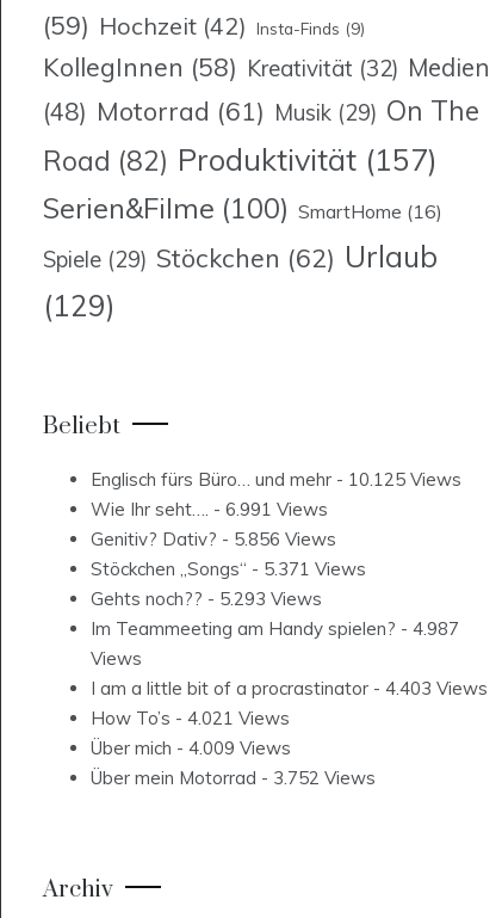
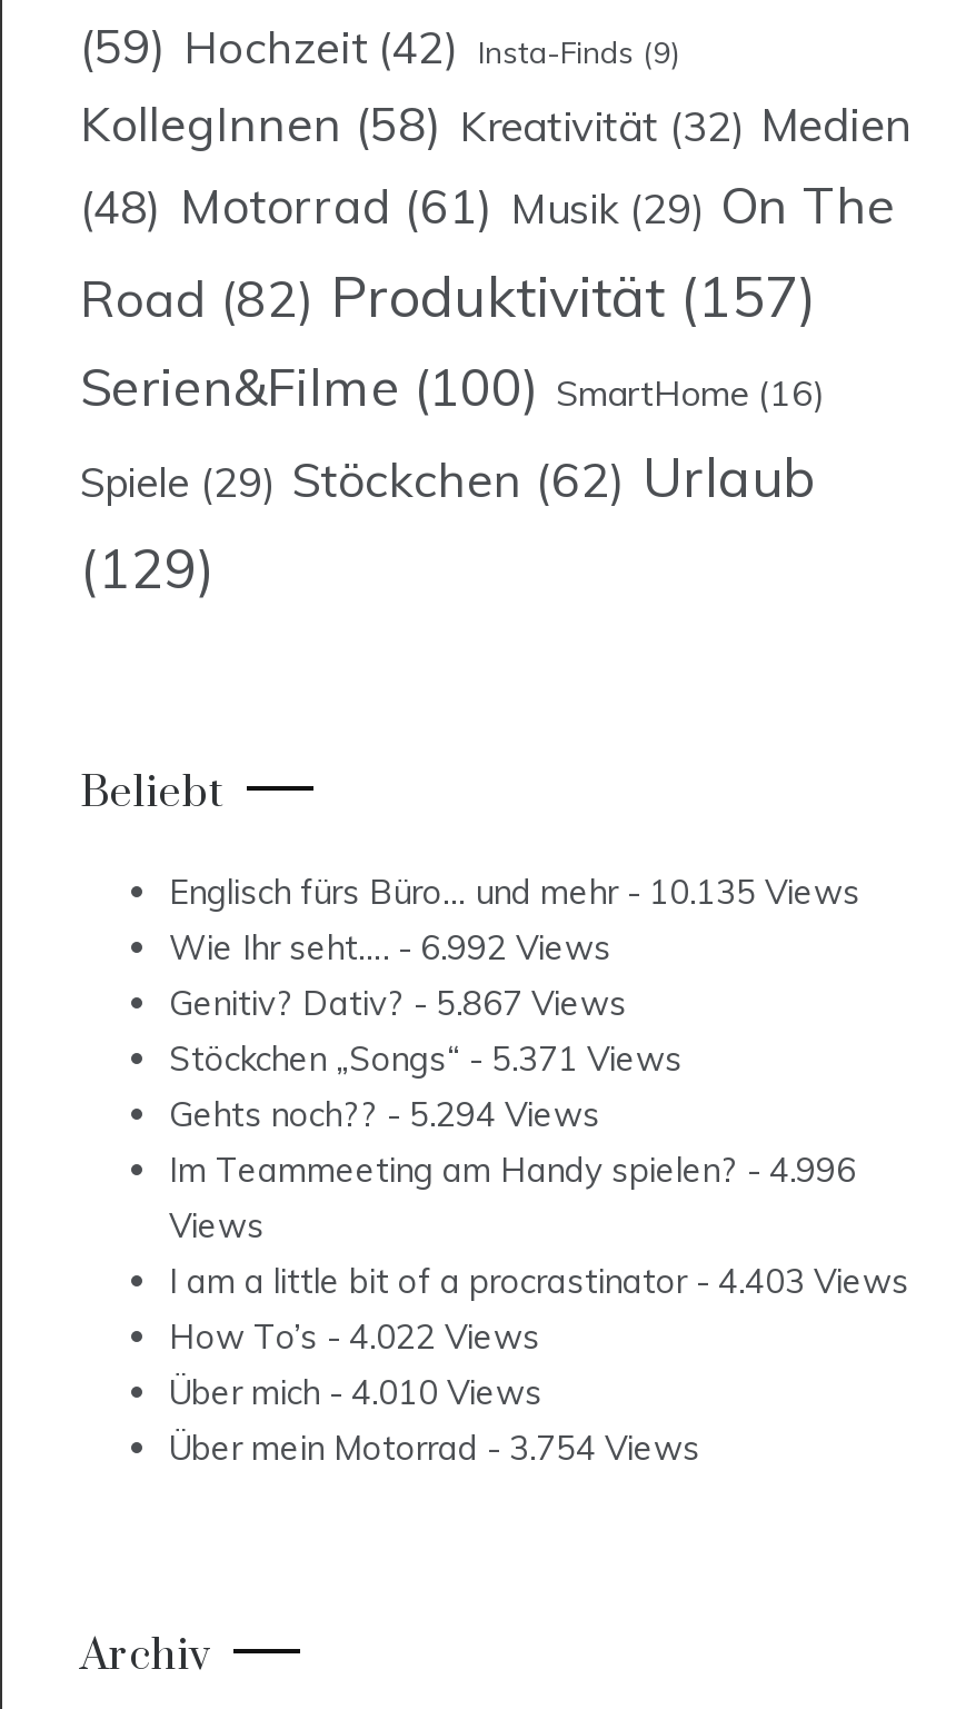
- Englisch fürs Büro… und mehr - 10.125 Views
+ Englisch fürs Büro… und mehr - 10.135 Views

- Wie Ihr seht…. - 6.991 Views
+ Wie Ihr seht…. - 6.992 Views

- Genitiv? Dativ? - 5.856 Views
+ Genitiv? Dativ? - 5.867 Views

- Gehts noch?? - 5.293 Views
+ Gehts noch?? - 5.294 Views

- Im Teammeeting am Handy spielen? - 4.987
+ Im Teammeeting am Handy spielen? - 4.996

- How To’s - 4.021 Views
+ How To’s - 4.022 Views

- Über mich - 4.009 Views
+ Über mich - 4.010 Views

- Über mein Motorrad - 3.752 Views
+ Über mein Motorrad - 3.754 Views
